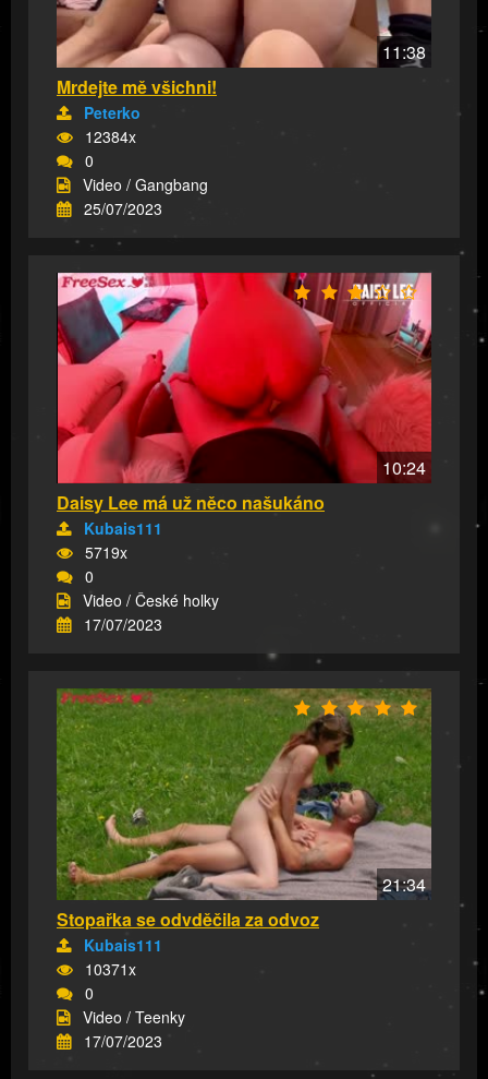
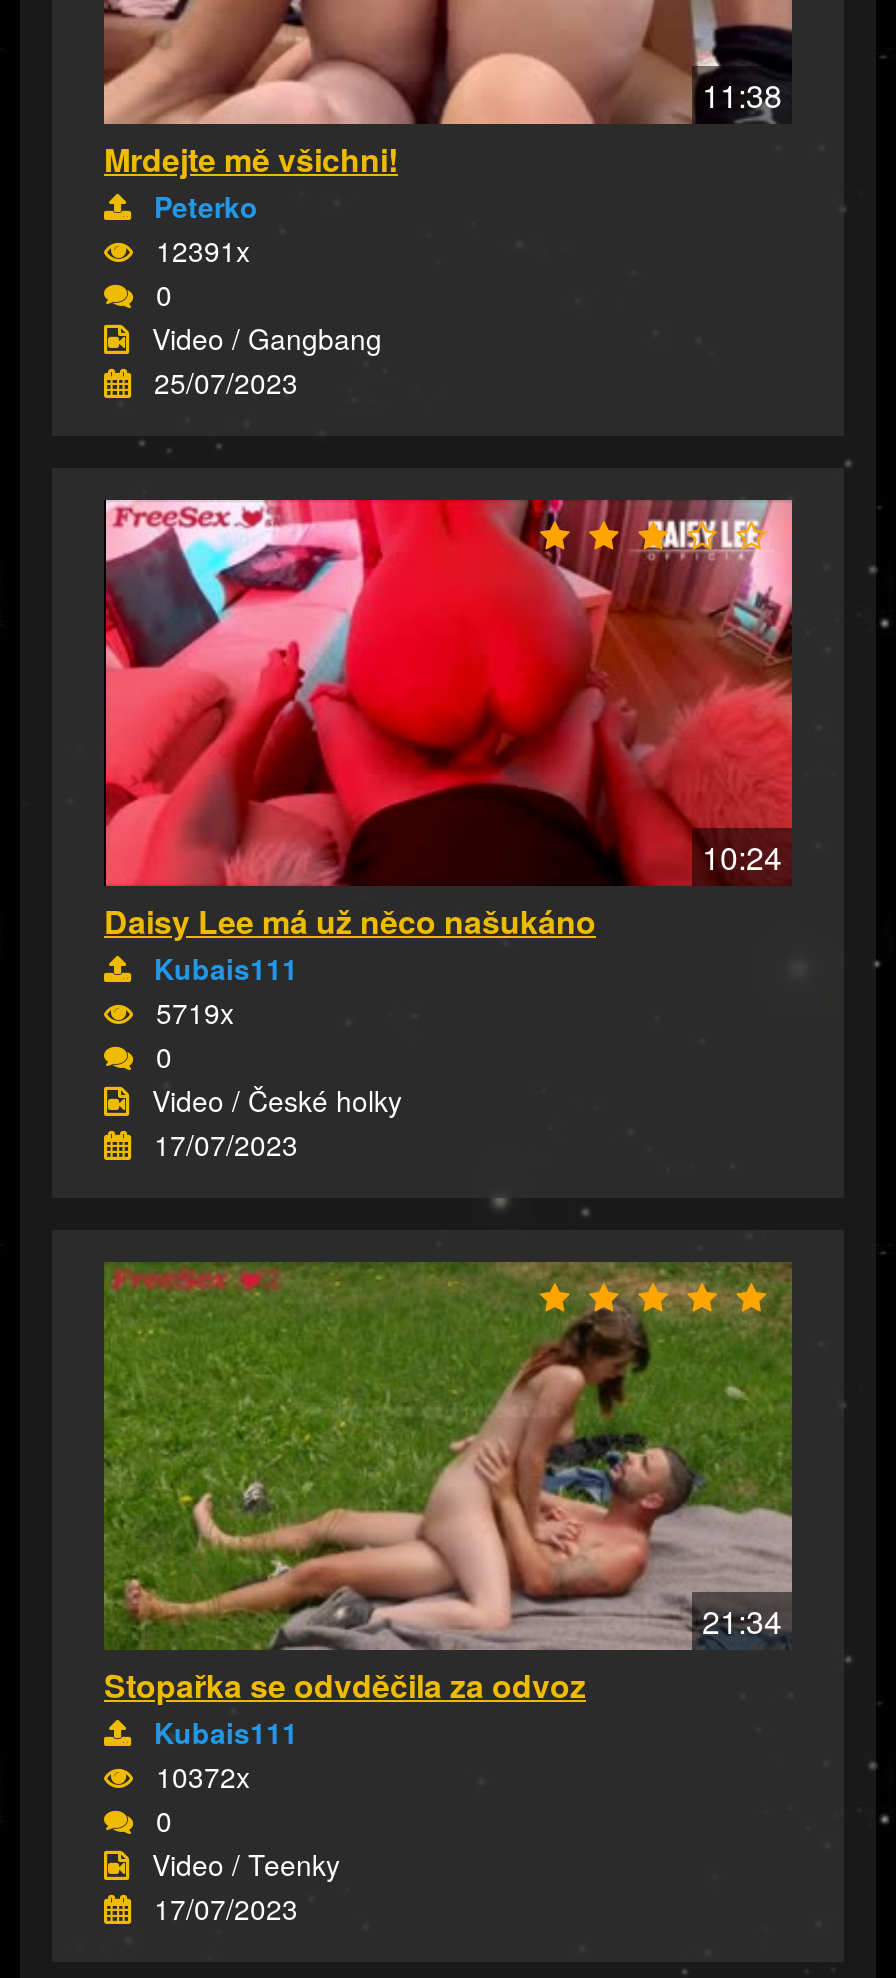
- 12384x
+ 12391x

- 10371x
+ 10372x
